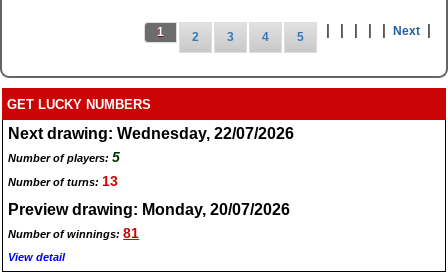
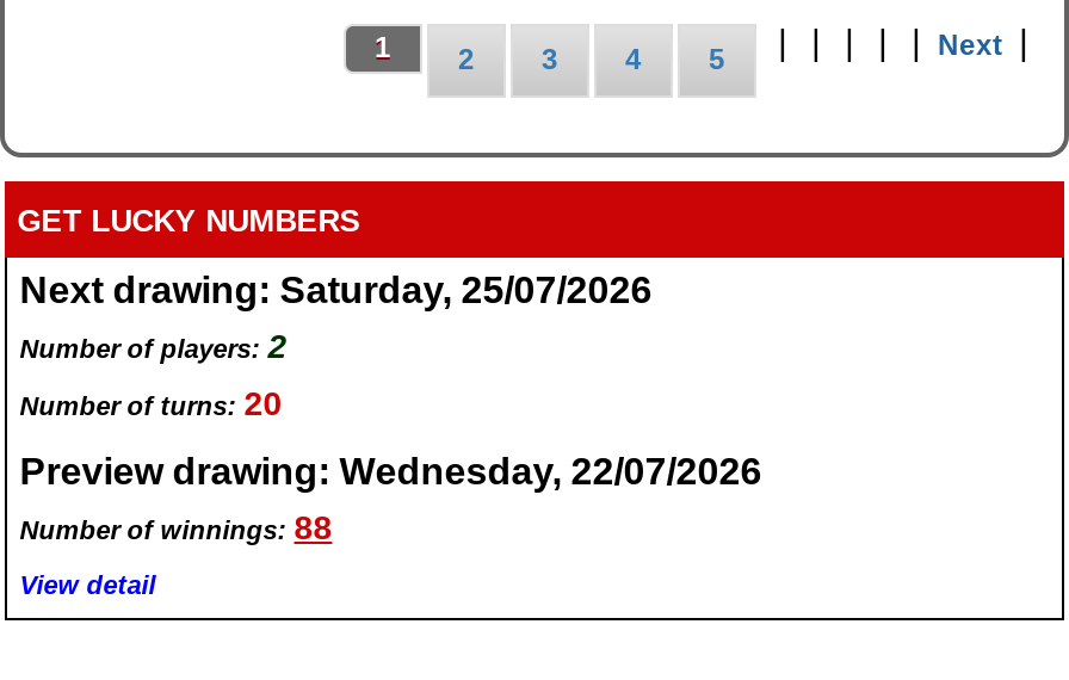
- Next drawing: Wednesday, 22/07/2026
+ Next drawing: Saturday, 25/07/2026

- Number of players: 5
+ Number of players: 2

- Number of turns: 13
+ Number of turns: 20

- Preview drawing: Monday, 20/07/2026
+ Preview drawing: Wednesday, 22/07/2026

- Number of winnings: 81
+ Number of winnings: 88
